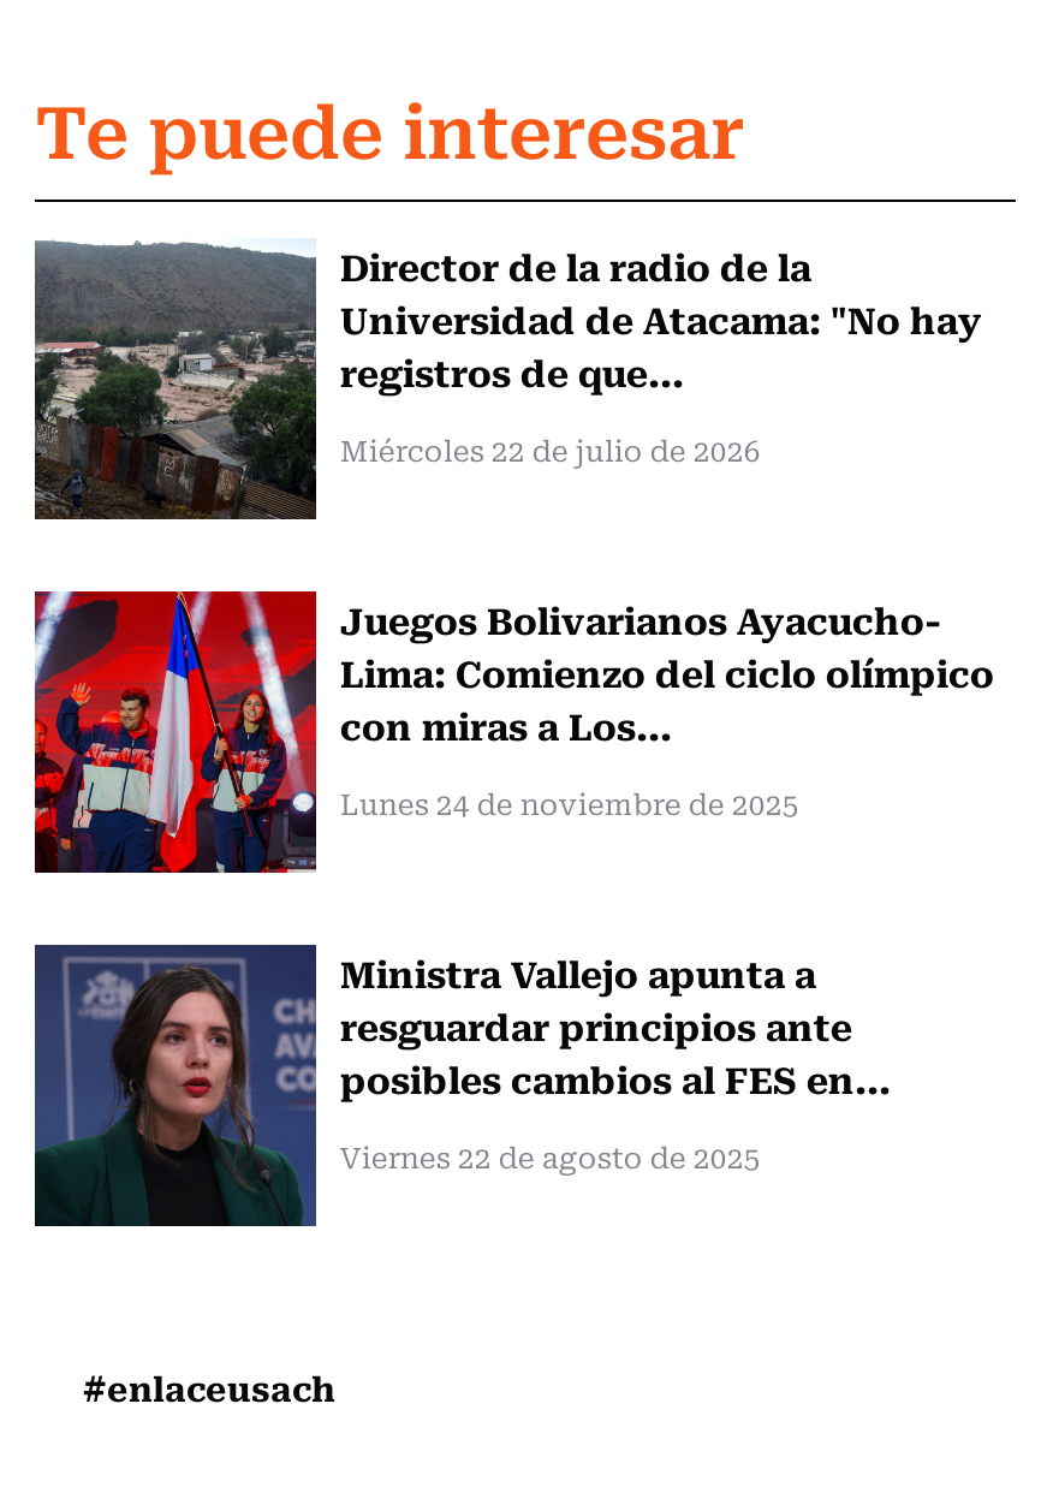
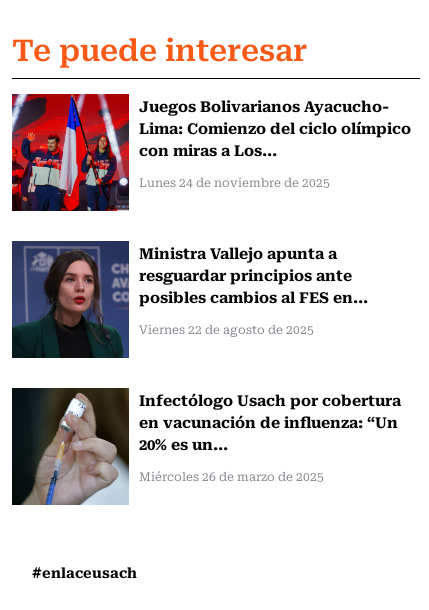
- [image]
- Director de la radio de la
- Universidad de Atacama: "No hay
- registros de que...
- Miércoles 22 de julio de 2026

moved up: [image] | Juegos Bolivarianos Ayacucho- | Lima: Comienzo del ciclo olímpico | ... | posibles cambios al FES en... | Viernes 22 de agosto de 2025

+ [image]
+ Infectólogo Usach por cobertura
+ en vacunación de influenza: “Un
+ 20% es un...
+ Miércoles 26 de marzo de 2025
